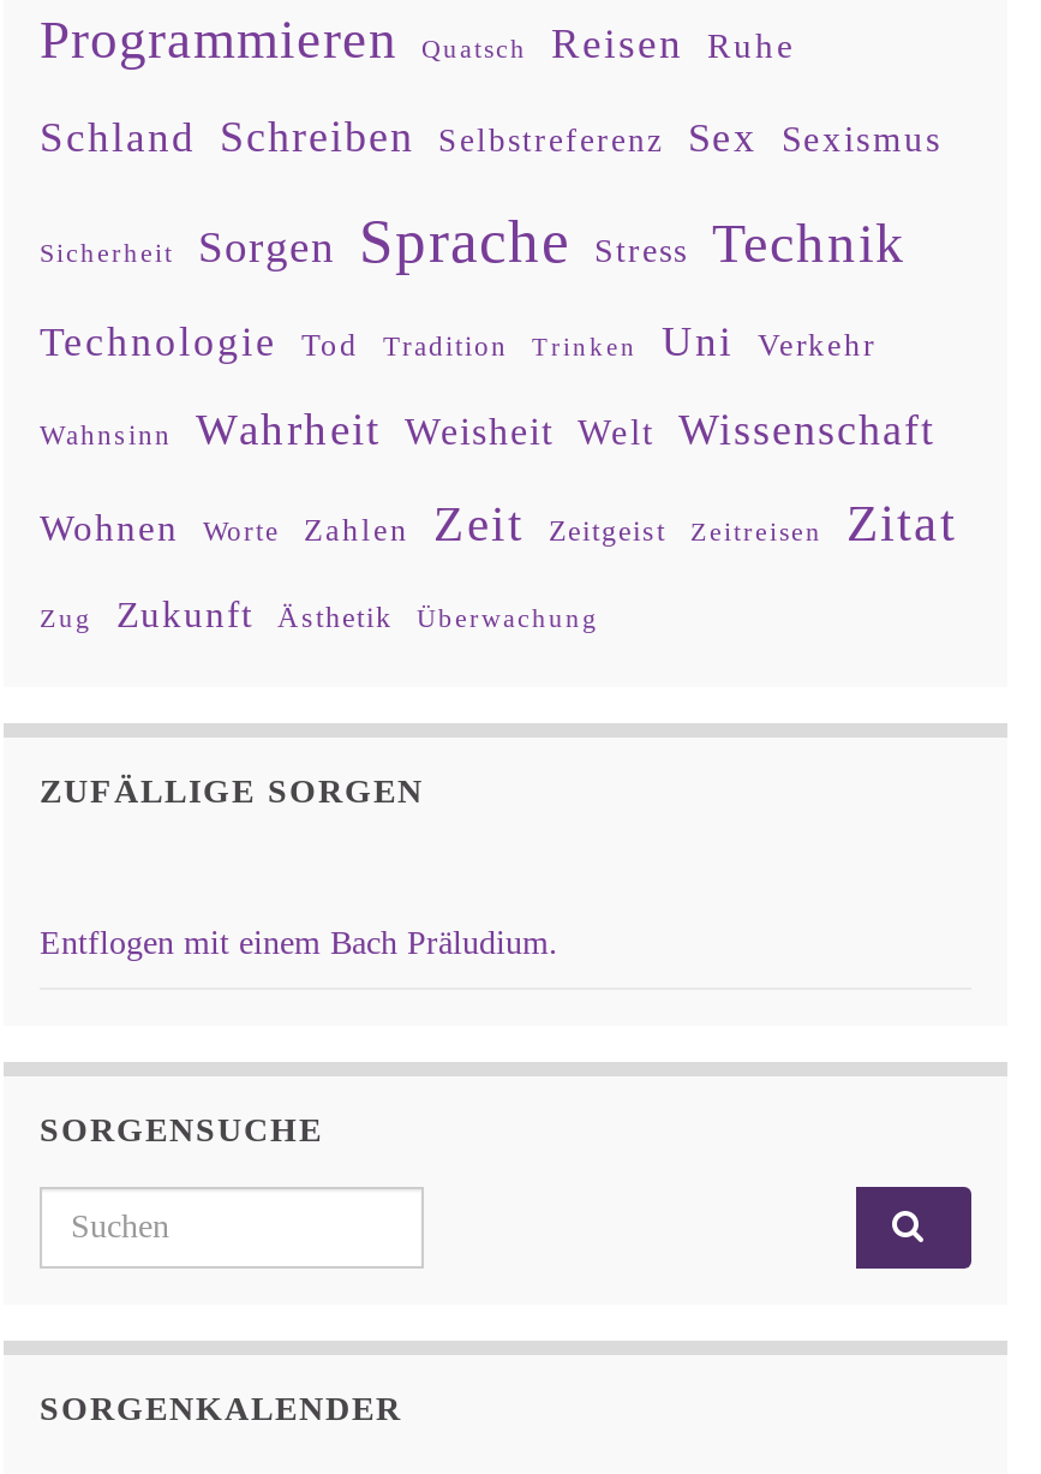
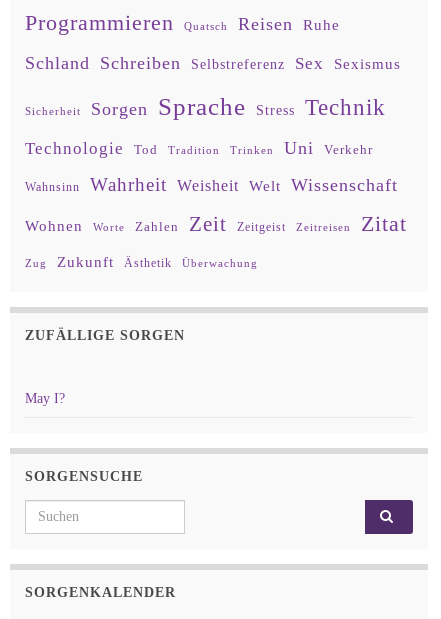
- Entflogen mit einem Bach Präludium.
+ May I?
